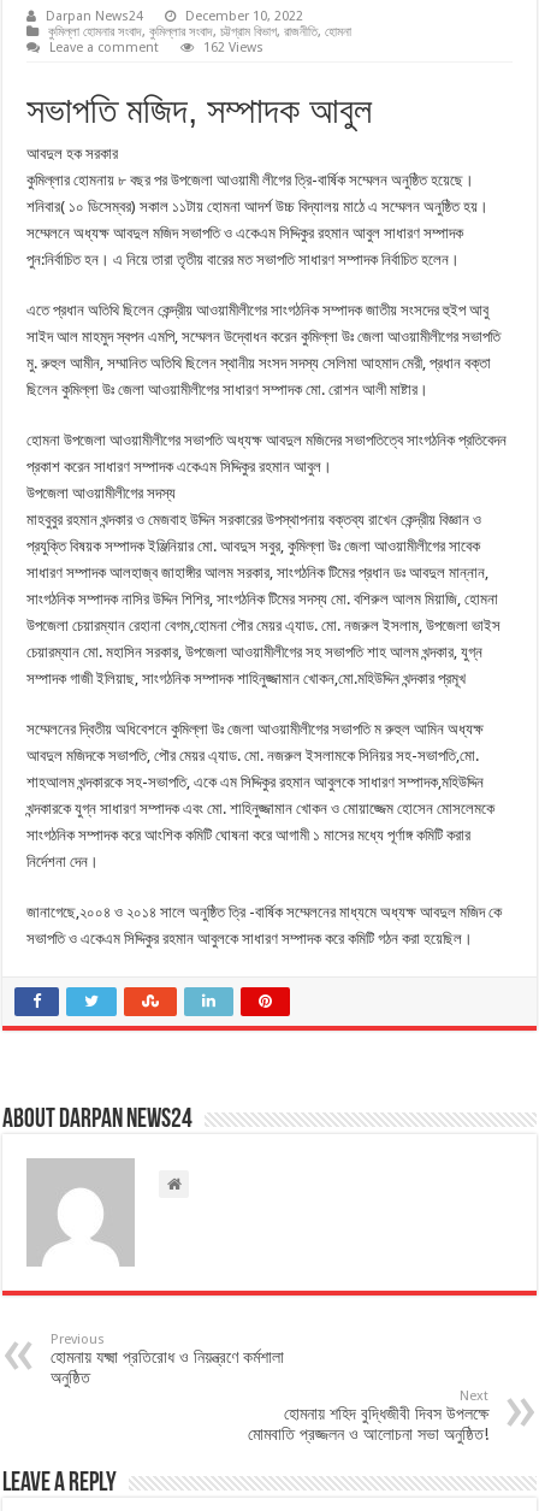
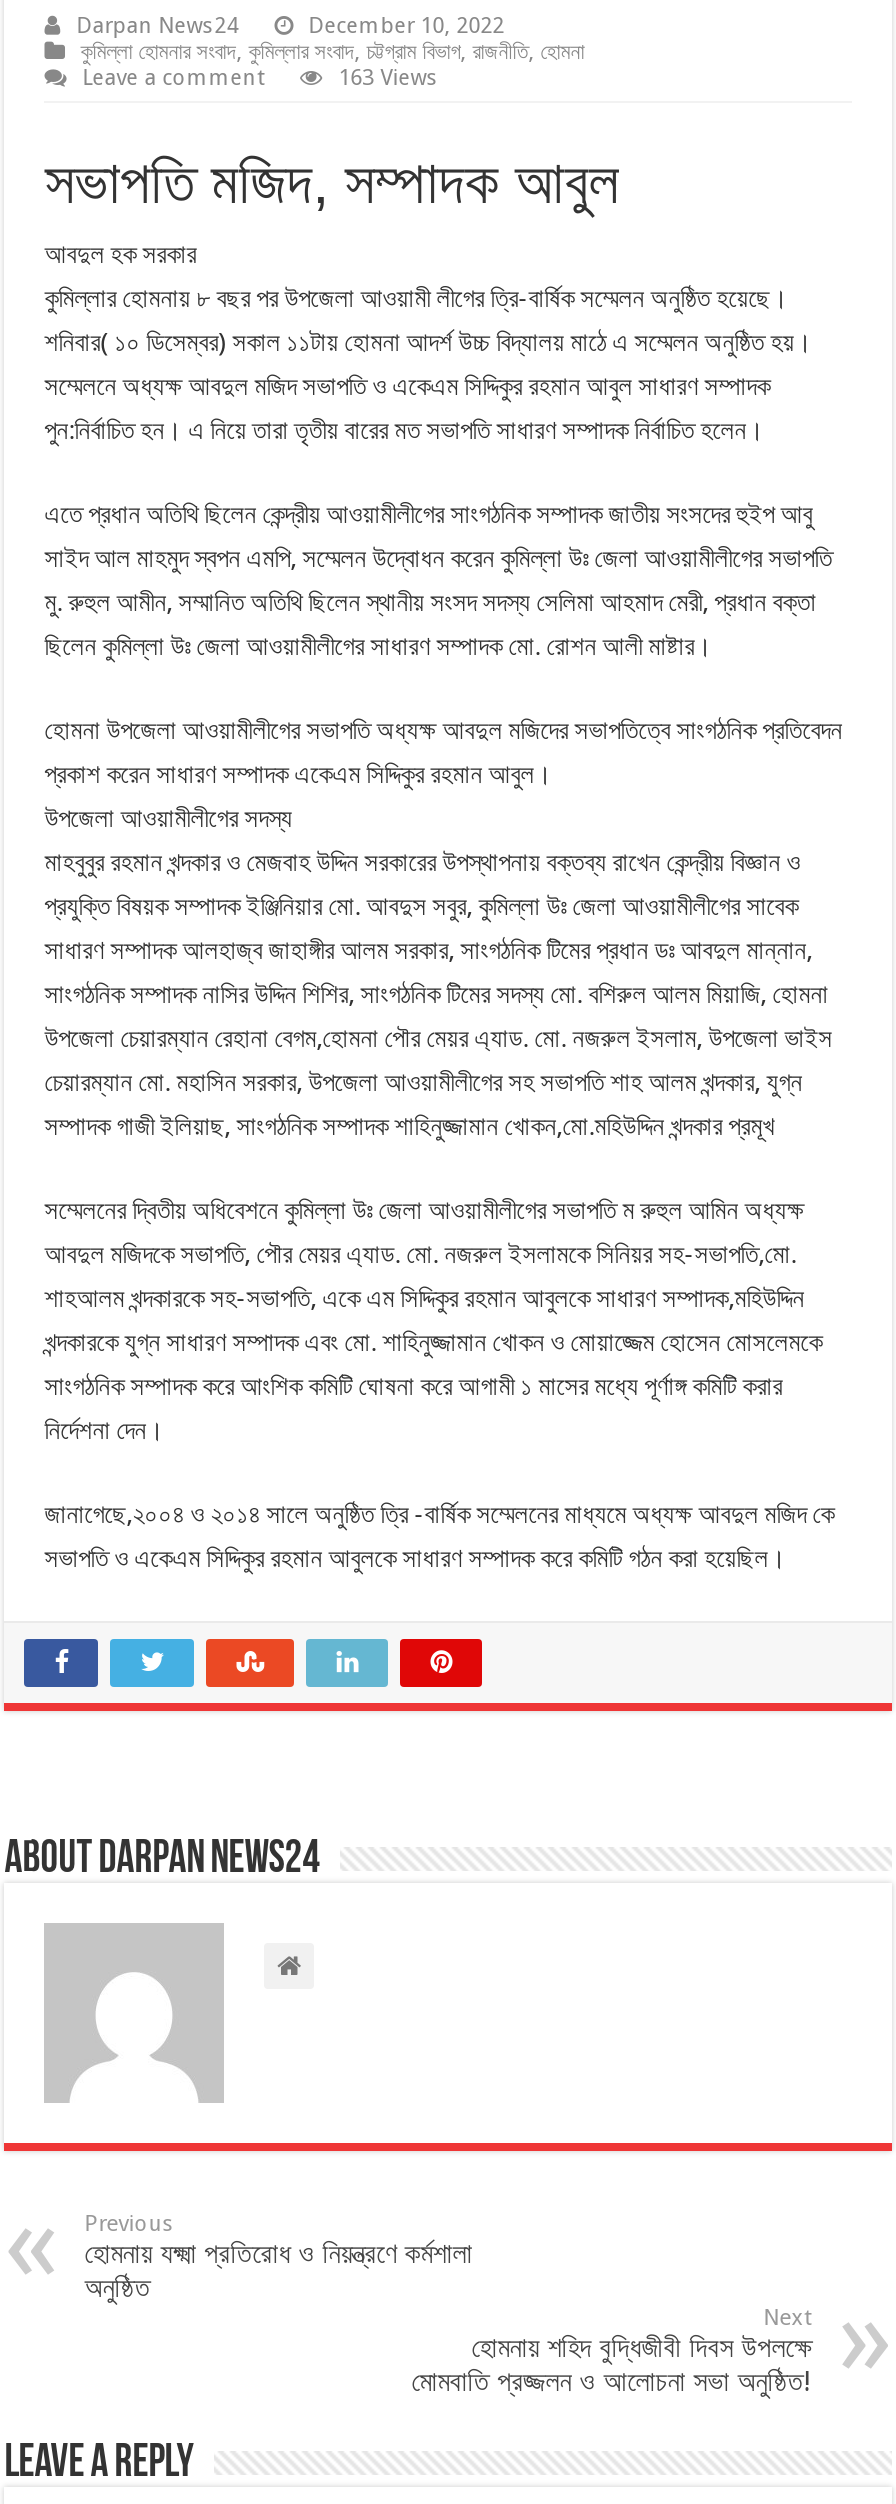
- 162 Views
+ 163 Views
